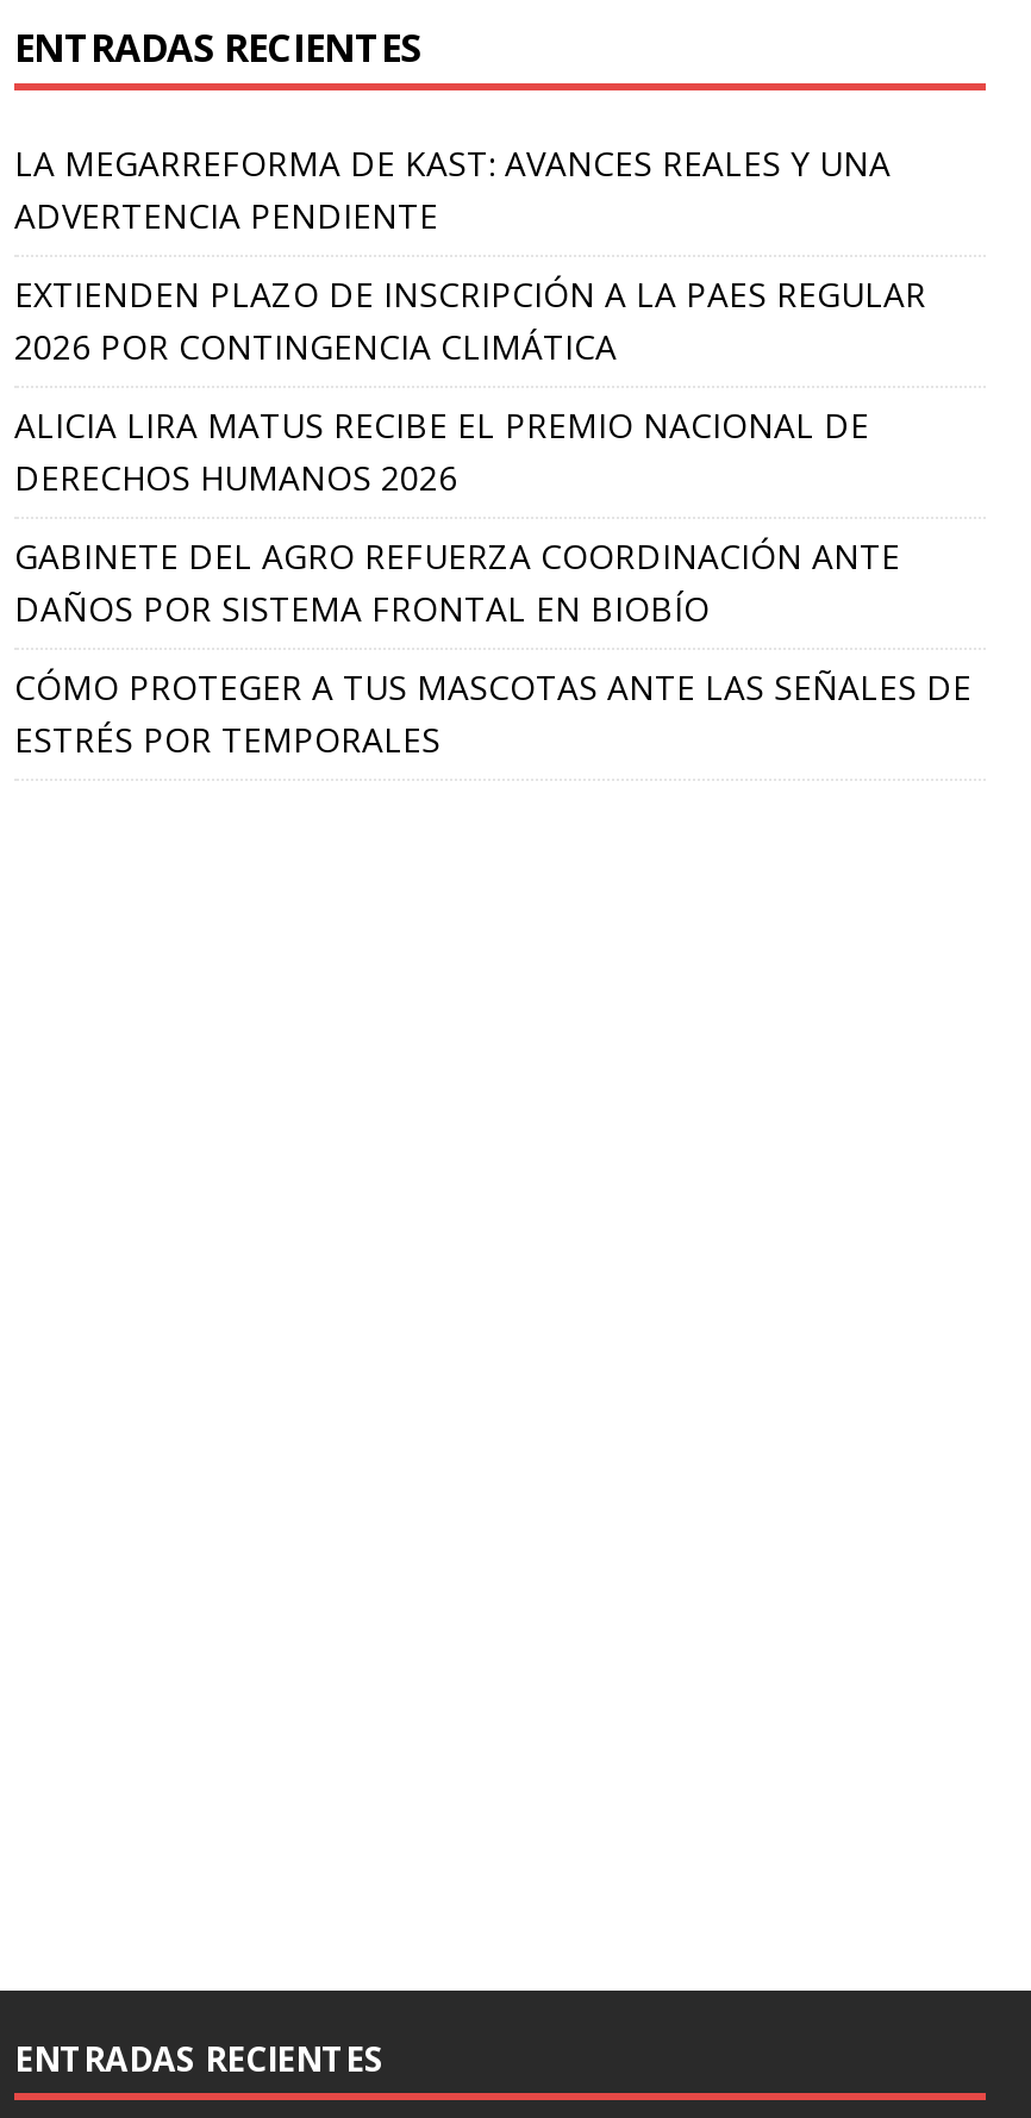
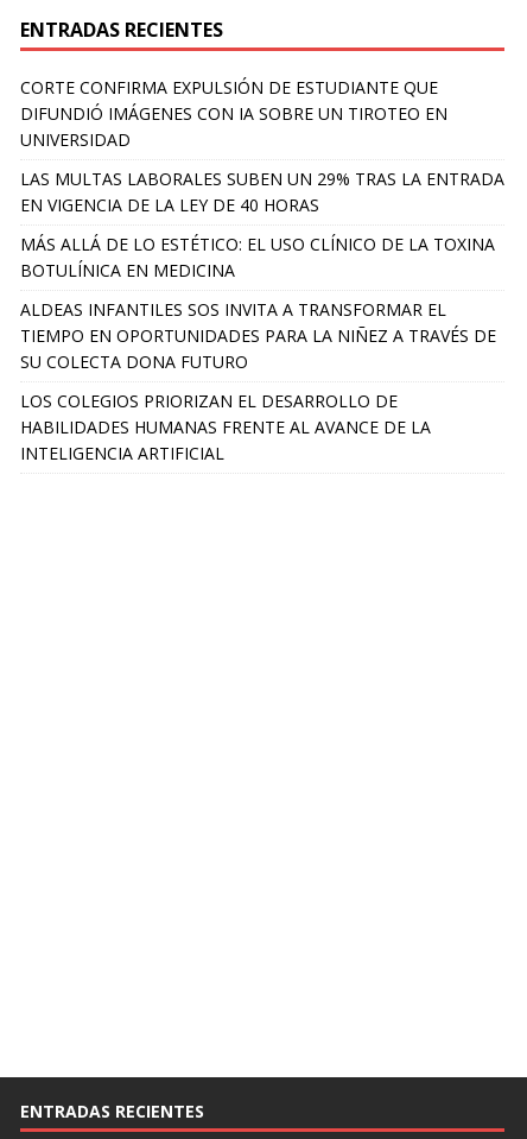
- LA MEGARREFORMA DE KAST: AVANCES REALES Y UNA
- ADVERTENCIA PENDIENTE
+ CORTE CONFIRMA EXPULSIÓN DE ESTUDIANTE QUE
+ DIFUNDIÓ IMÁGENES CON IA SOBRE UN TIROTEO EN
+ UNIVERSIDAD

- EXTIENDEN PLAZO DE INSCRIPCIÓN A LA PAES REGULAR
- 2026 POR CONTINGENCIA CLIMÁTICA
+ LAS MULTAS LABORALES SUBEN UN 29% TRAS LA ENTRADA
+ EN VIGENCIA DE LA LEY DE 40 HORAS

- ALICIA LIRA MATUS RECIBE EL PREMIO NACIONAL DE
- DERECHOS HUMANOS 2026
+ MÁS ALLÁ DE LO ESTÉTICO: EL USO CLÍNICO DE LA TOXINA
+ BOTULÍNICA EN MEDICINA

- GABINETE DEL AGRO REFUERZA COORDINACIÓN ANTE
- DAÑOS POR SISTEMA FRONTAL EN BIOBÍO
+ ALDEAS INFANTILES SOS INVITA A TRANSFORMAR EL
+ TIEMPO EN OPORTUNIDADES PARA LA NIÑEZ A TRAVÉS DE
+ SU COLECTA DONA FUTURO

- CÓMO PROTEGER A TUS MASCOTAS ANTE LAS SEÑALES DE
- ESTRÉS POR TEMPORALES
+ LOS COLEGIOS PRIORIZAN EL DESARROLLO DE
+ HABILIDADES HUMANAS FRENTE AL AVANCE DE LA
+ INTELIGENCIA ARTIFICIAL
